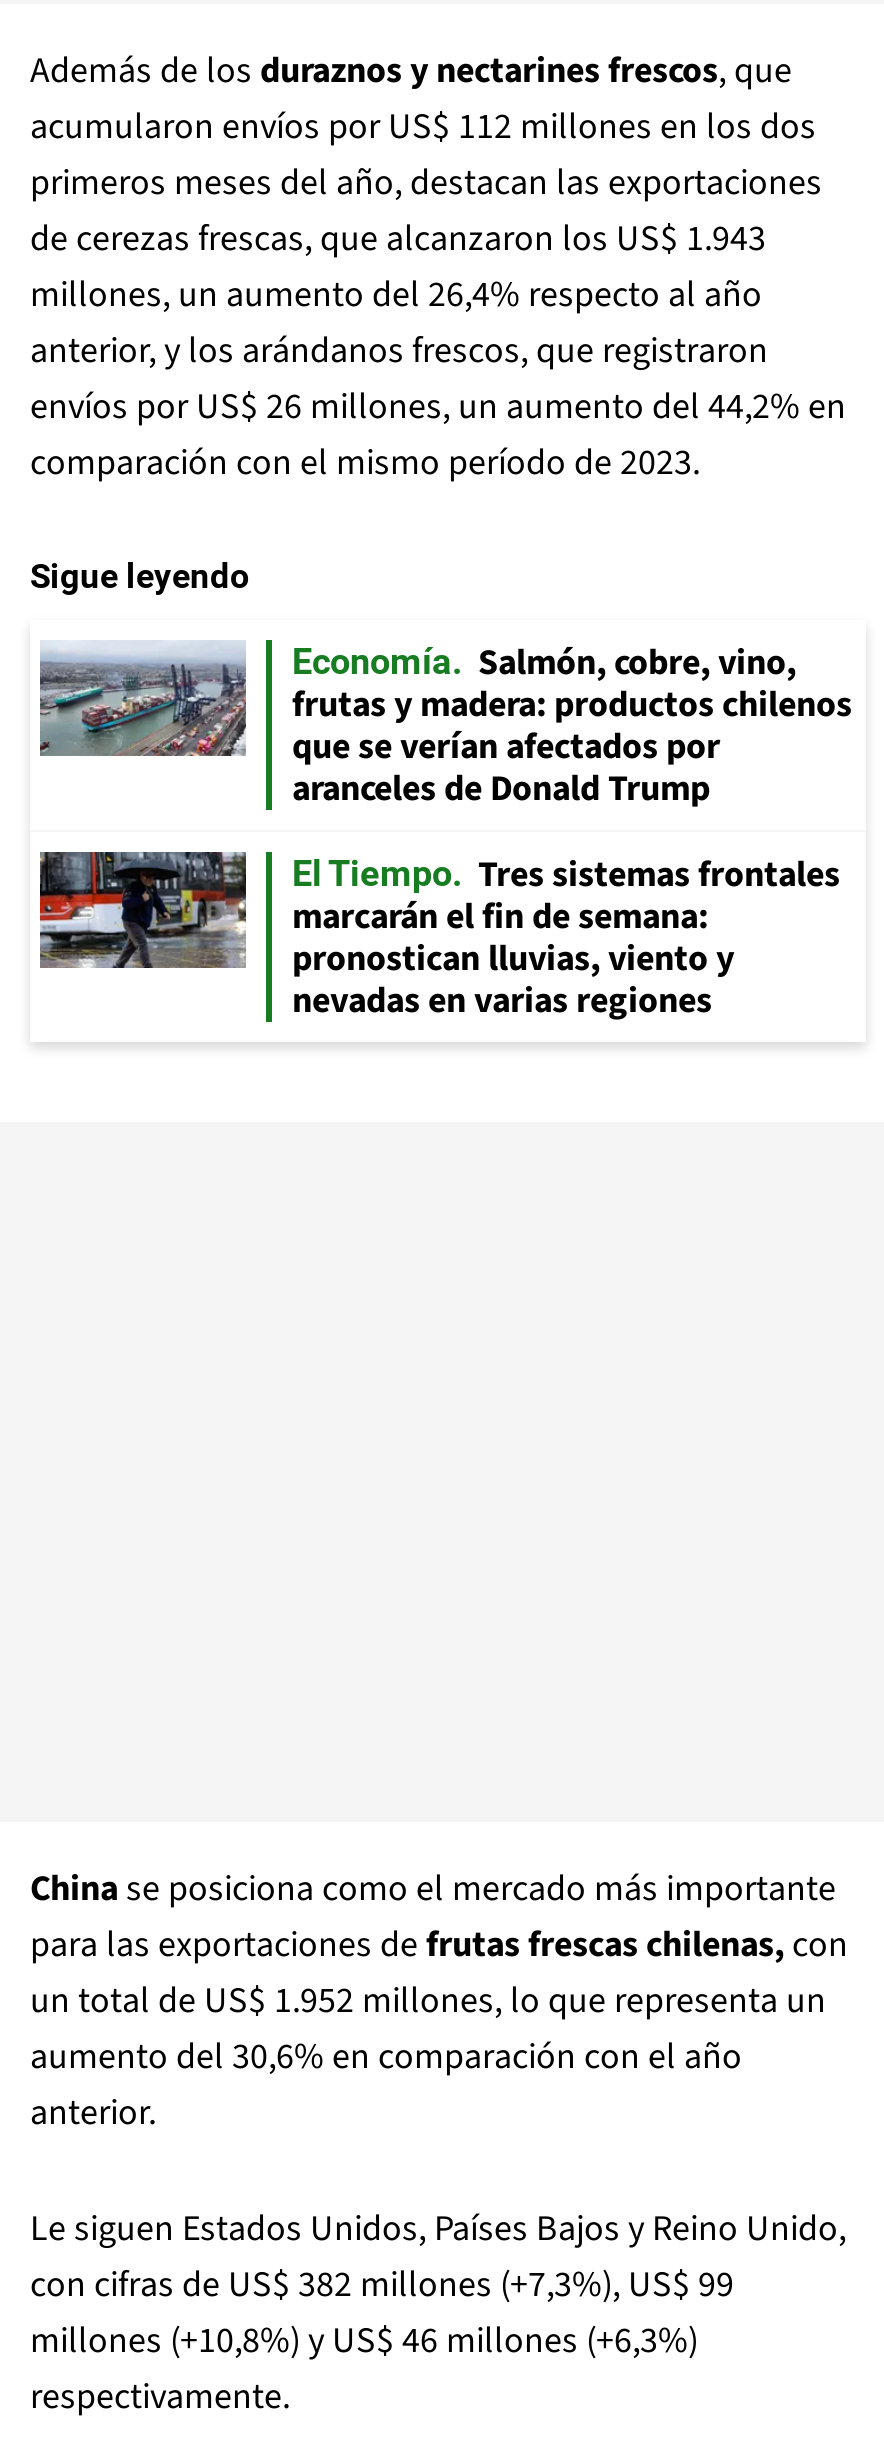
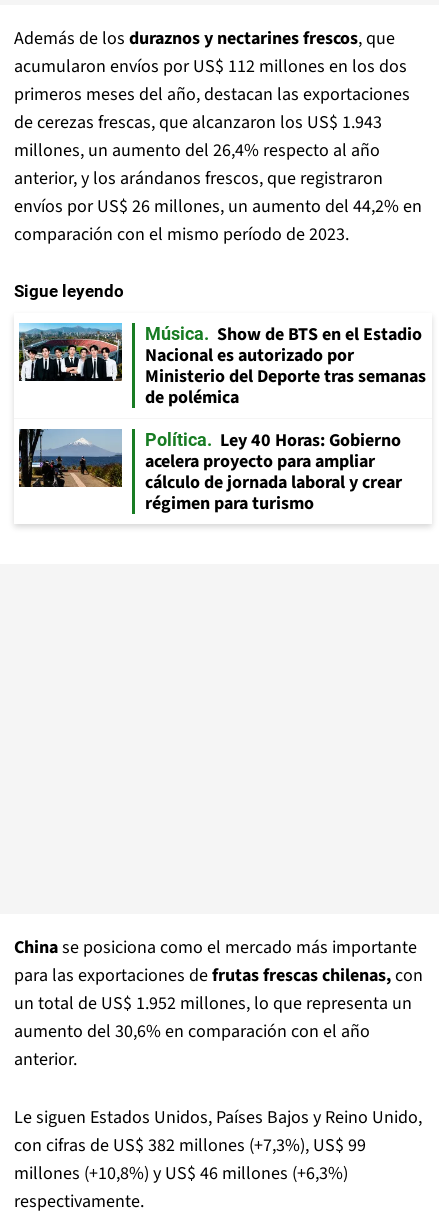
- [image]
- Economía
- Salmón, cobre, vino,
- frutas y madera: productos chilenos
- que se verían afectados por
- aranceles de Donald Trump
+ [image]
+ Música
+ Show de BTS en el Estadio
+ Nacional es autorizado por
+ Ministerio del Deporte tras semanas
+ de polémica

- [image]
- El Tiempo
- Tres sistemas frontales
- marcarán el fin de semana:
- pronostican lluvias, viento y
- nevadas en varias regiones
+ [image]
+ Política
+ Ley 40 Horas: Gobierno
+ acelera proyecto para ampliar
+ cálculo de jornada laboral y crear
+ régimen para turismo
